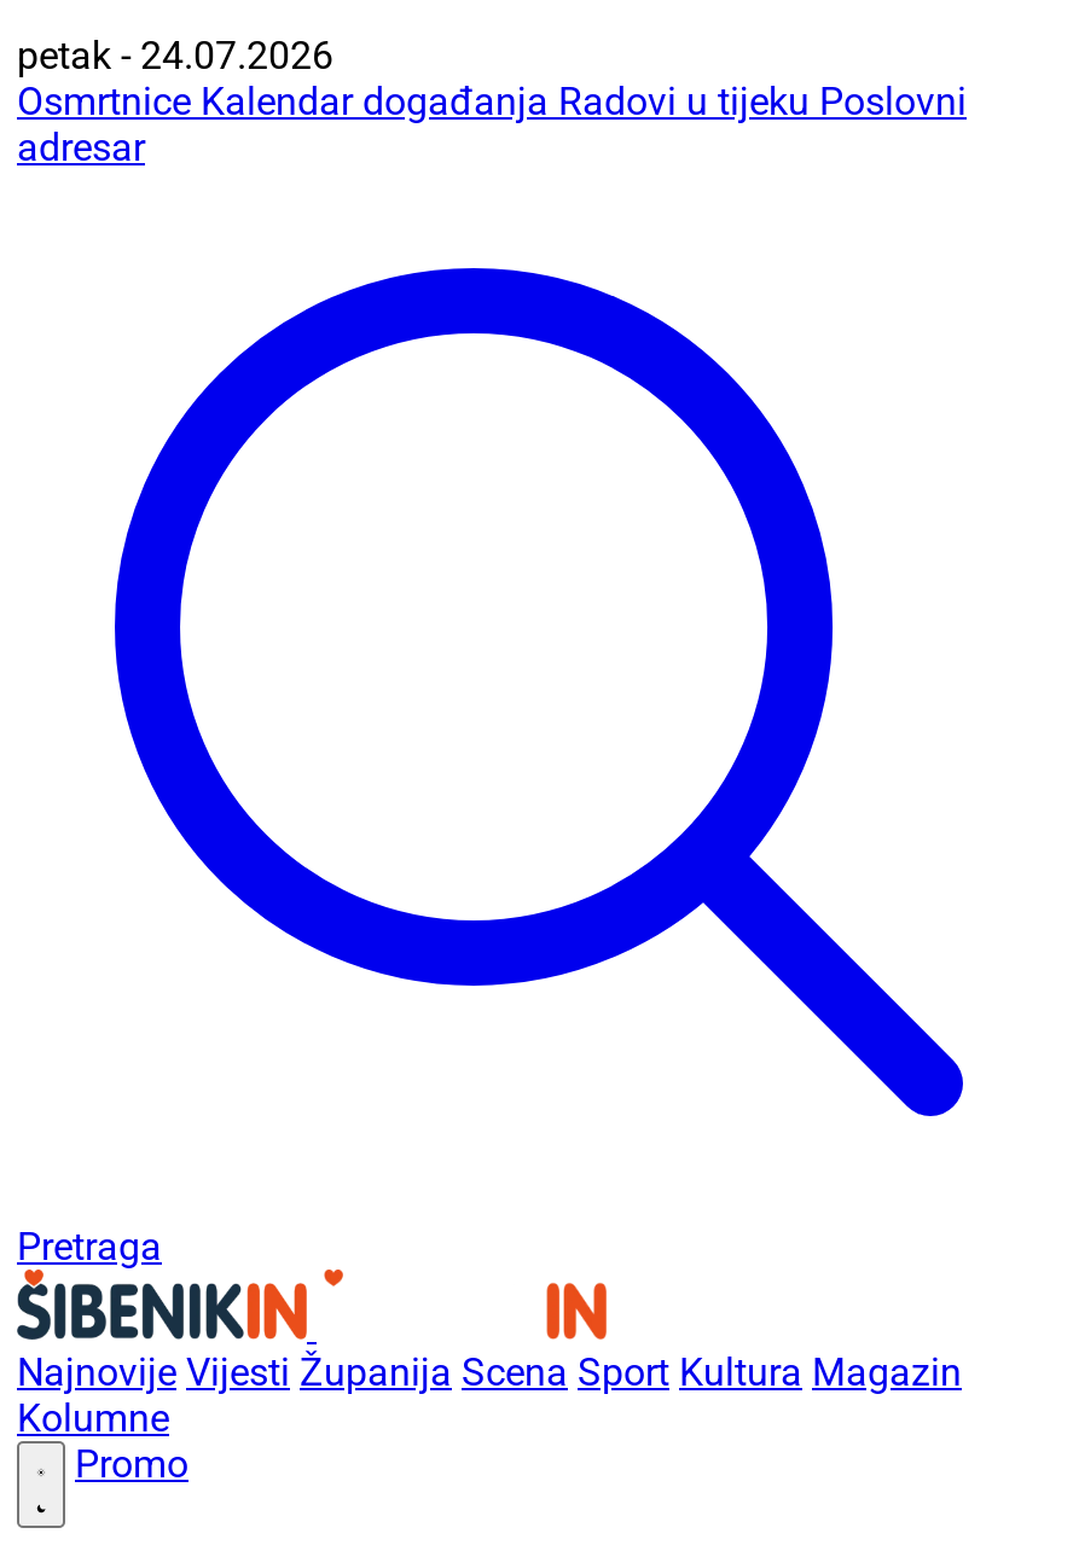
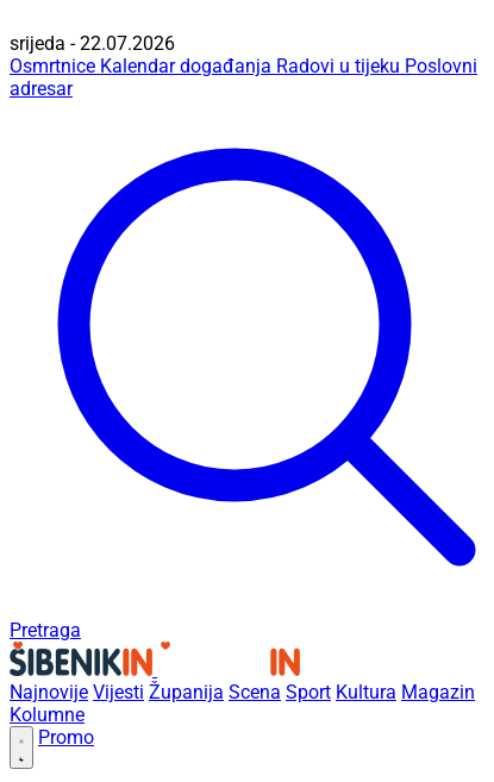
- petak - 24.07.2026
+ srijeda - 22.07.2026
